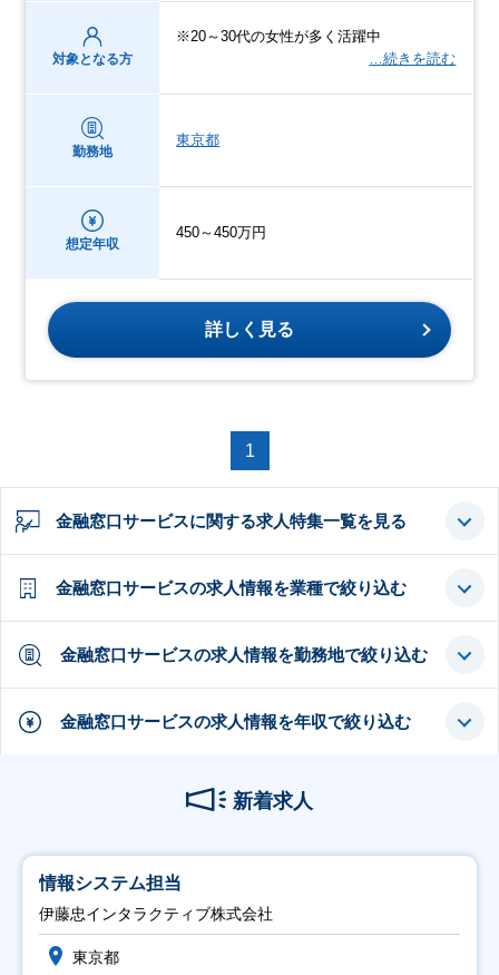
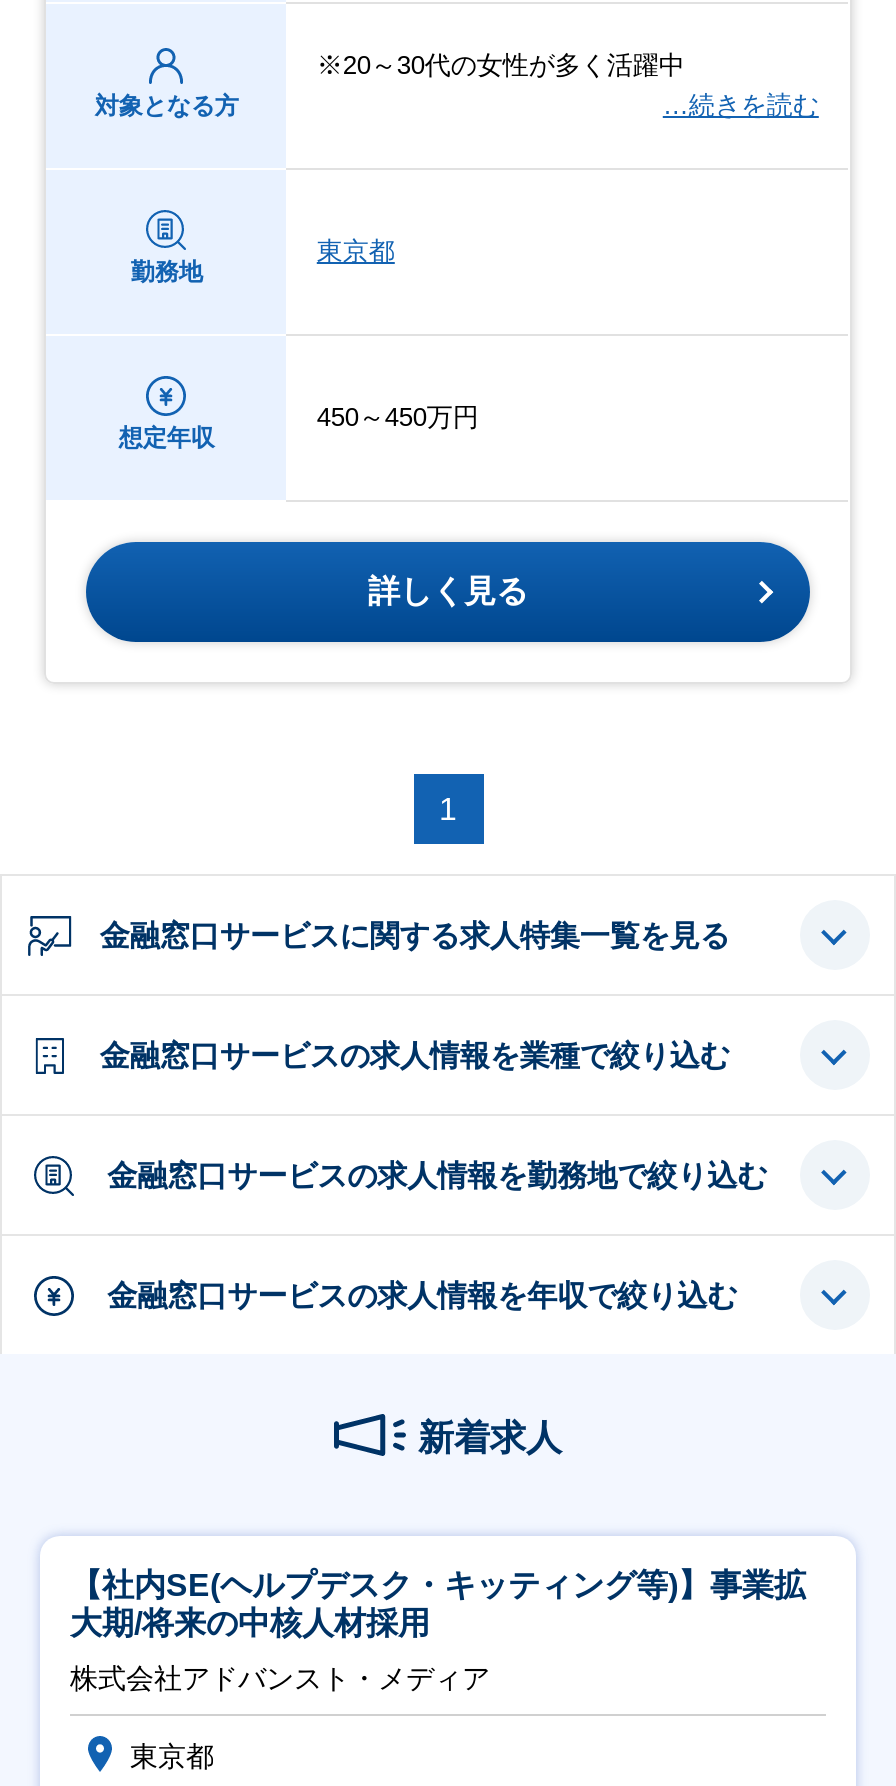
- 情報システム担当
+ 【社内SE(ヘルプデスク・キッティング等)】事業拡
+ 大期/将来の中核人材採用

- 伊藤忠インタラクティブ株式会社
+ 株式会社アドバンスト・メディア
